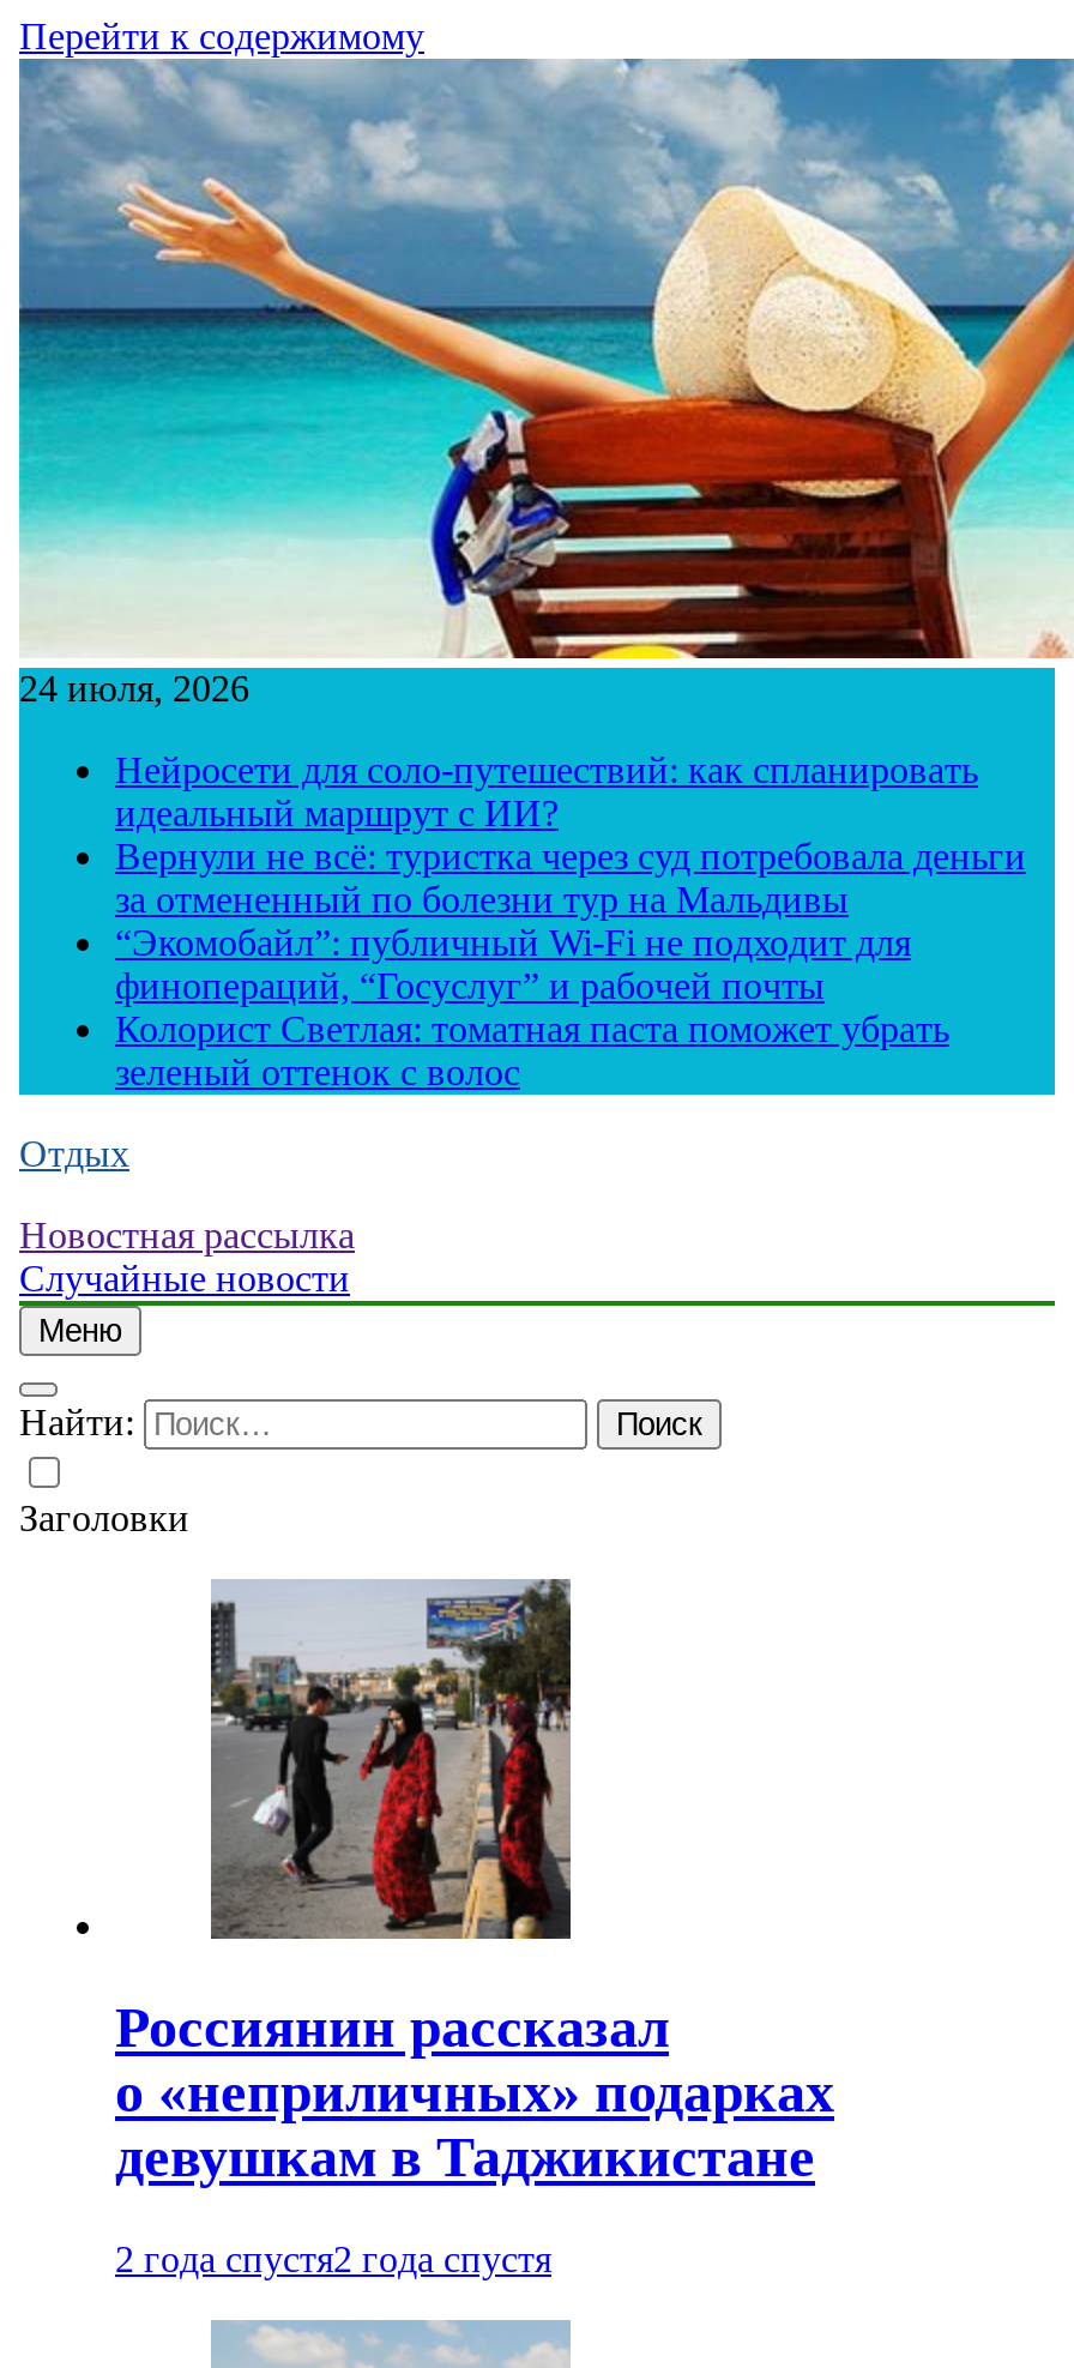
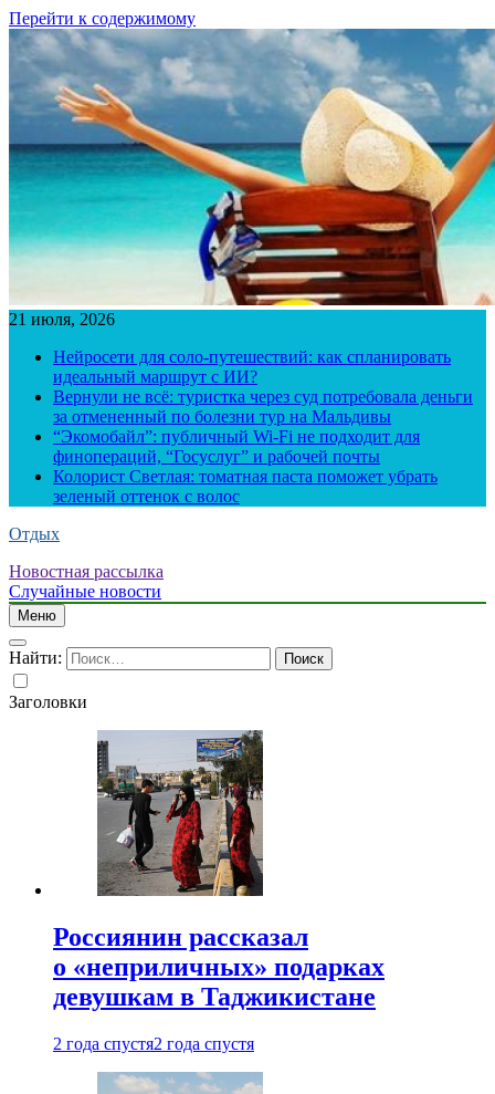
- 24 июля, 2026
+ 21 июля, 2026
